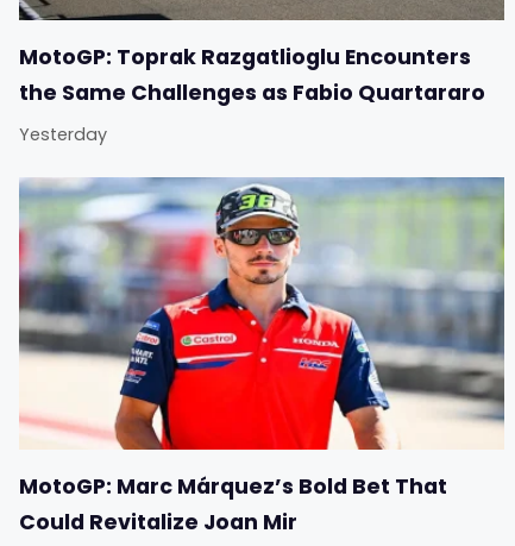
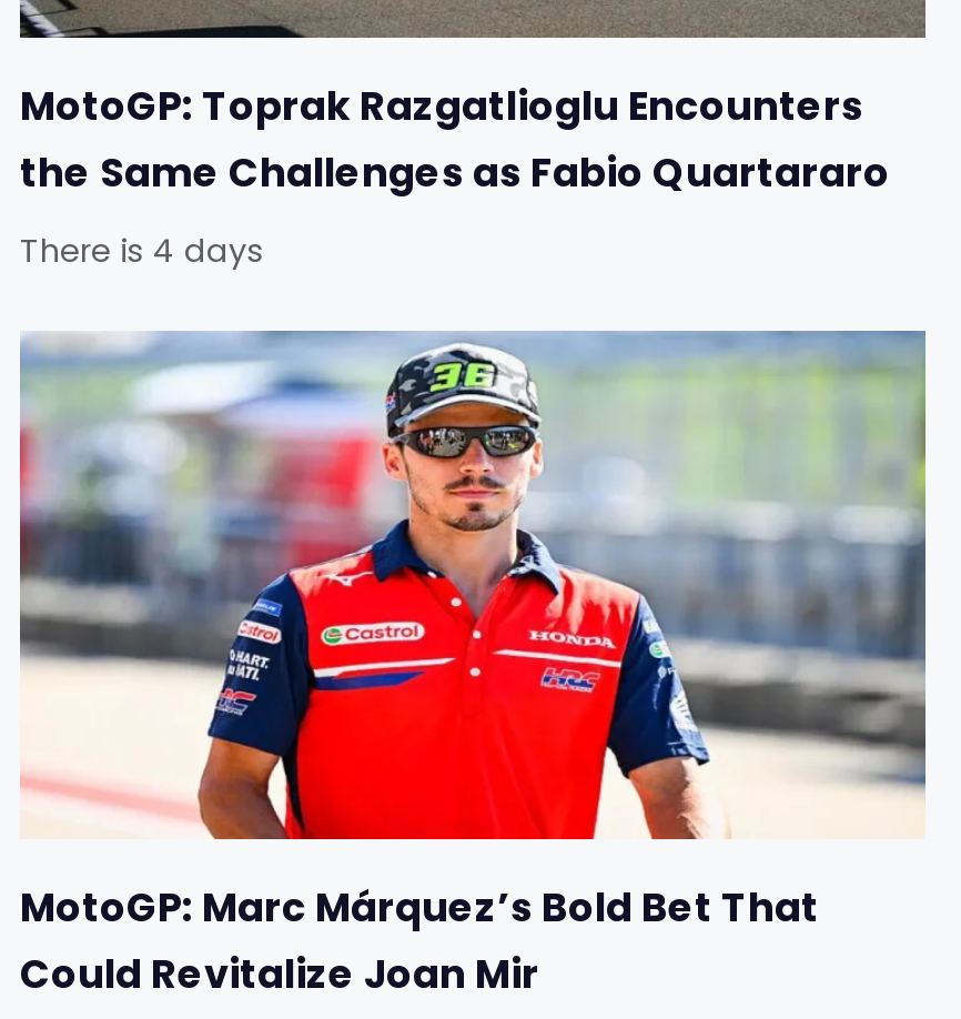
- Yesterday
+ There is 4 days
